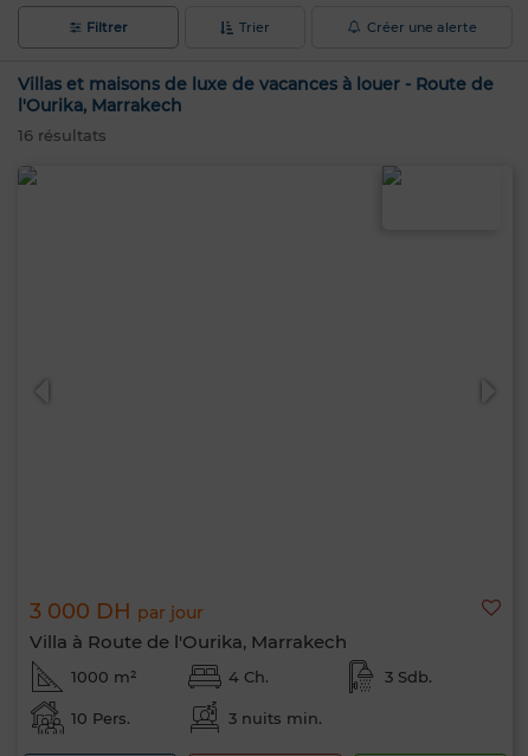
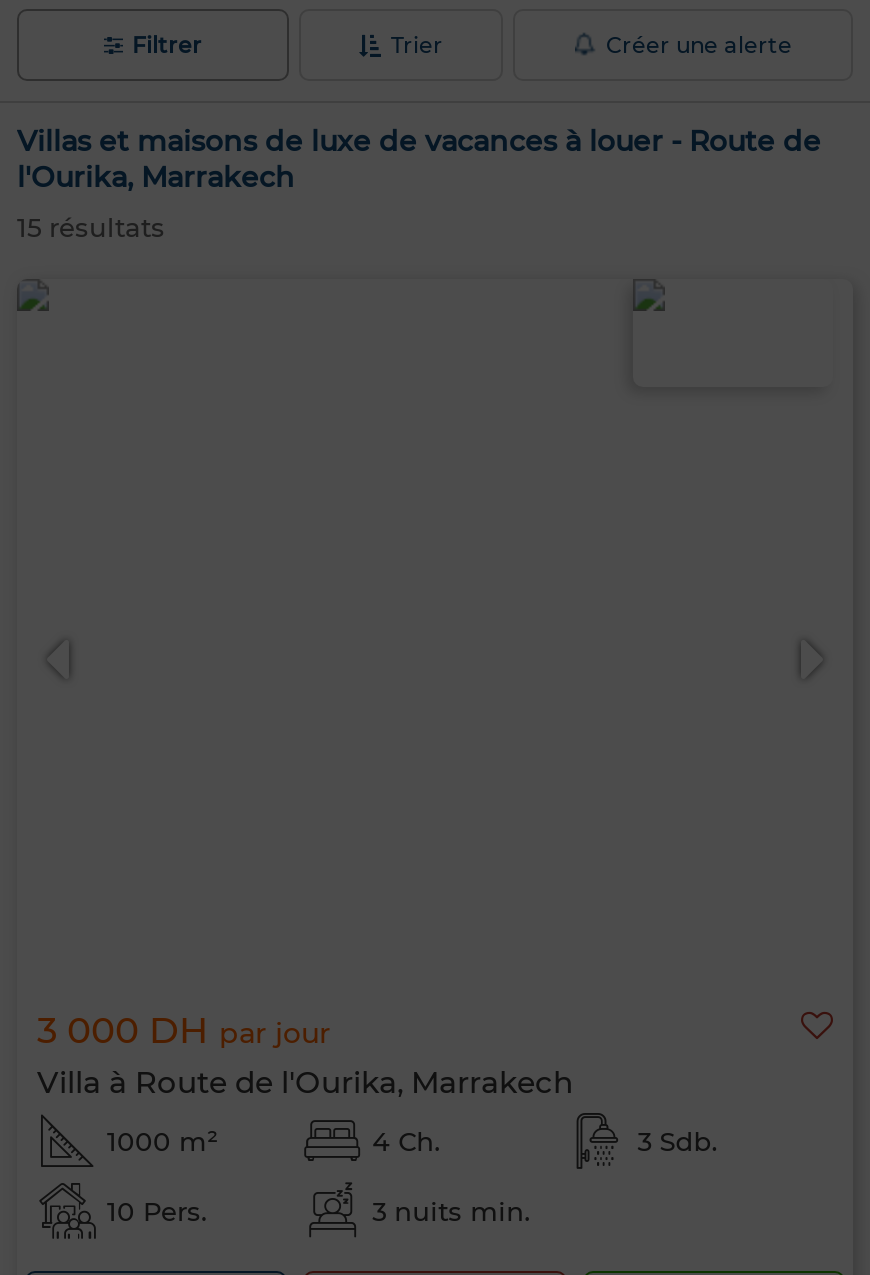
- 16 résultats
+ 15 résultats
